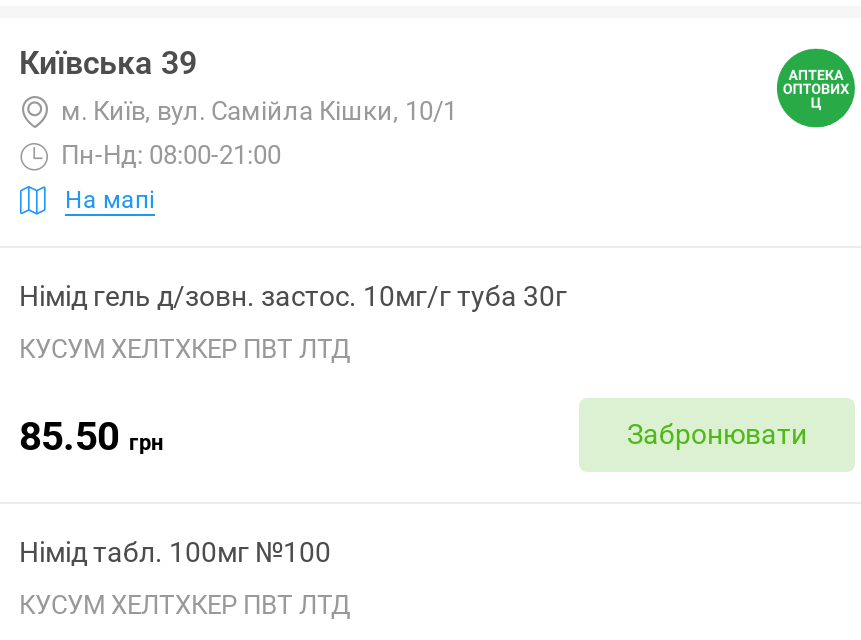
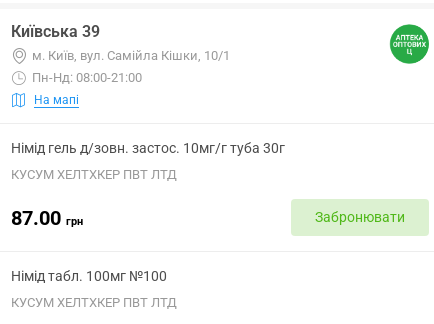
- 85.50 грн
+ 87.00 грн
